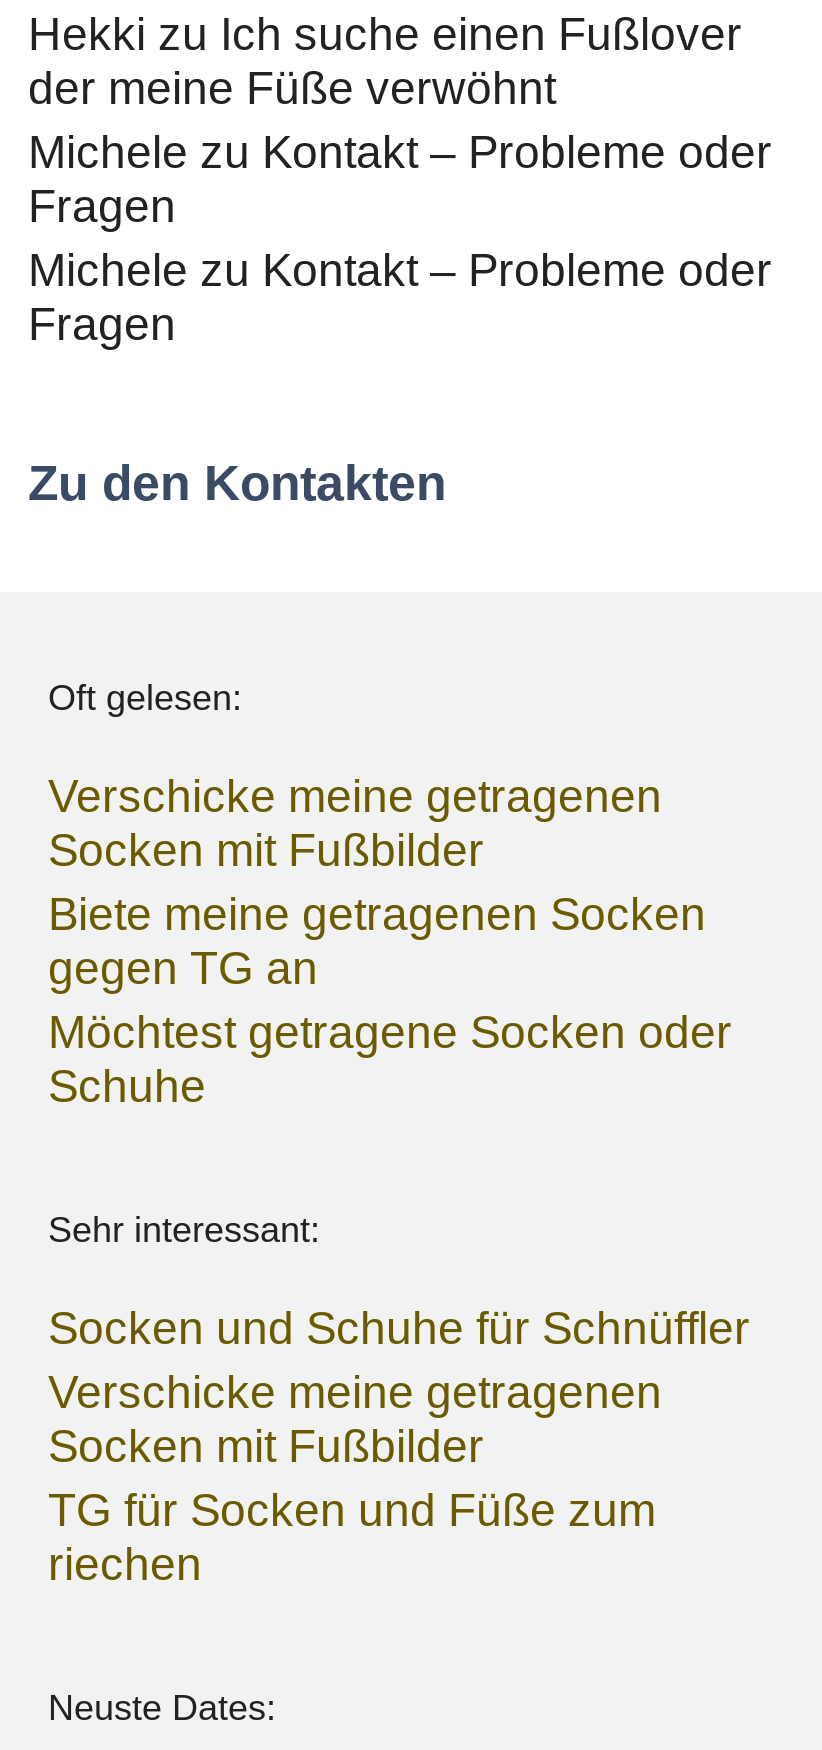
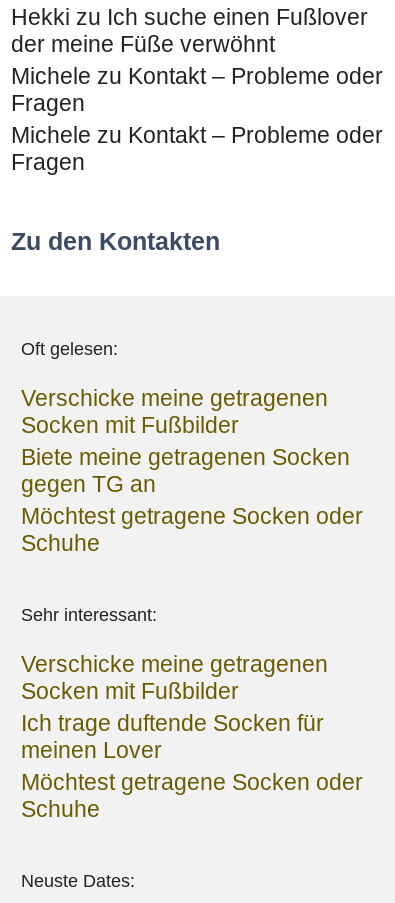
- Socken und Schuhe für Schnüffler

moved up: Verschicke meine getragenen | Socken mit Fußbilder

- TG für Socken und Füße zum
- riechen
+ Ich trage duftende Socken für
+ meinen Lover
+ Möchtest getragene Socken oder
+ Schuhe
